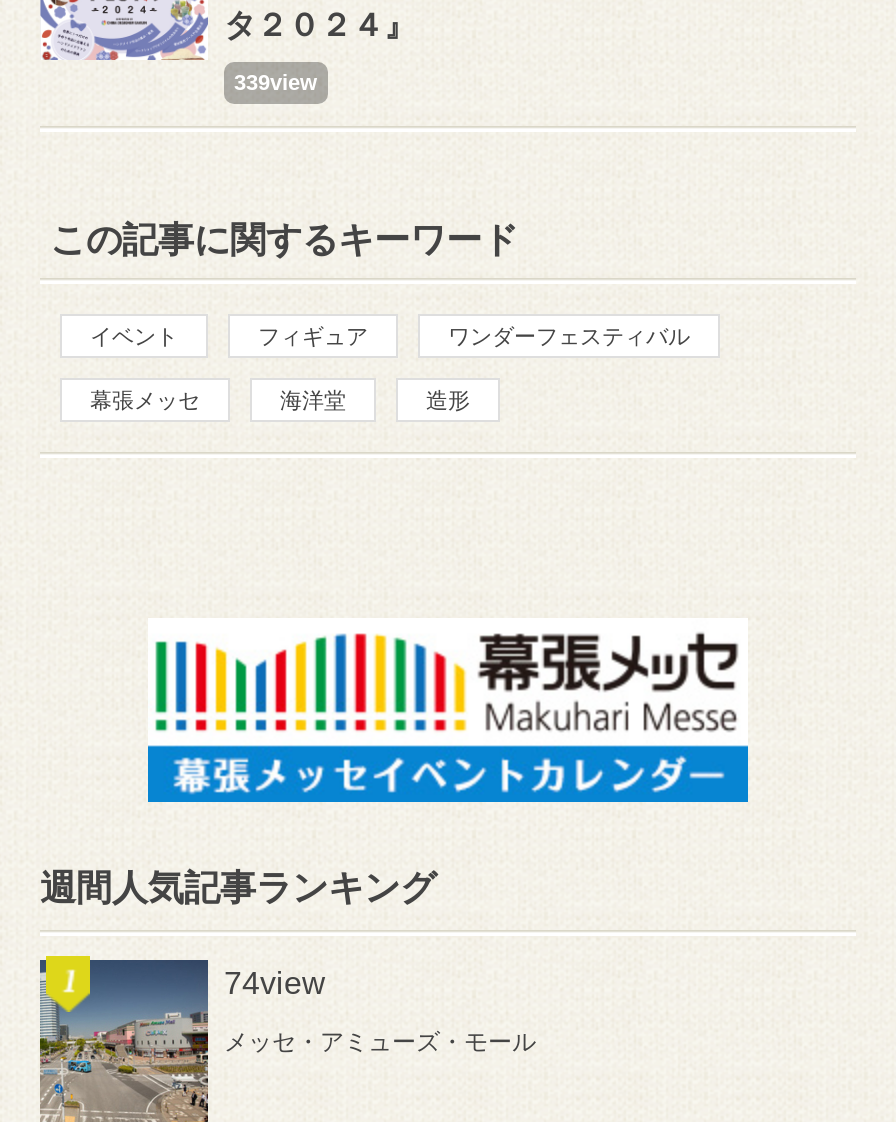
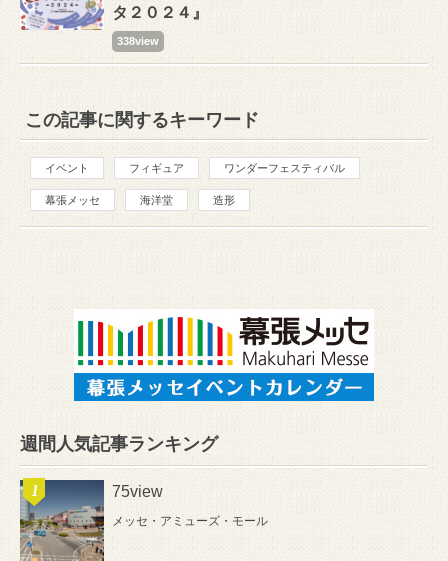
- 339view
+ 338view

- 74view
+ 75view
